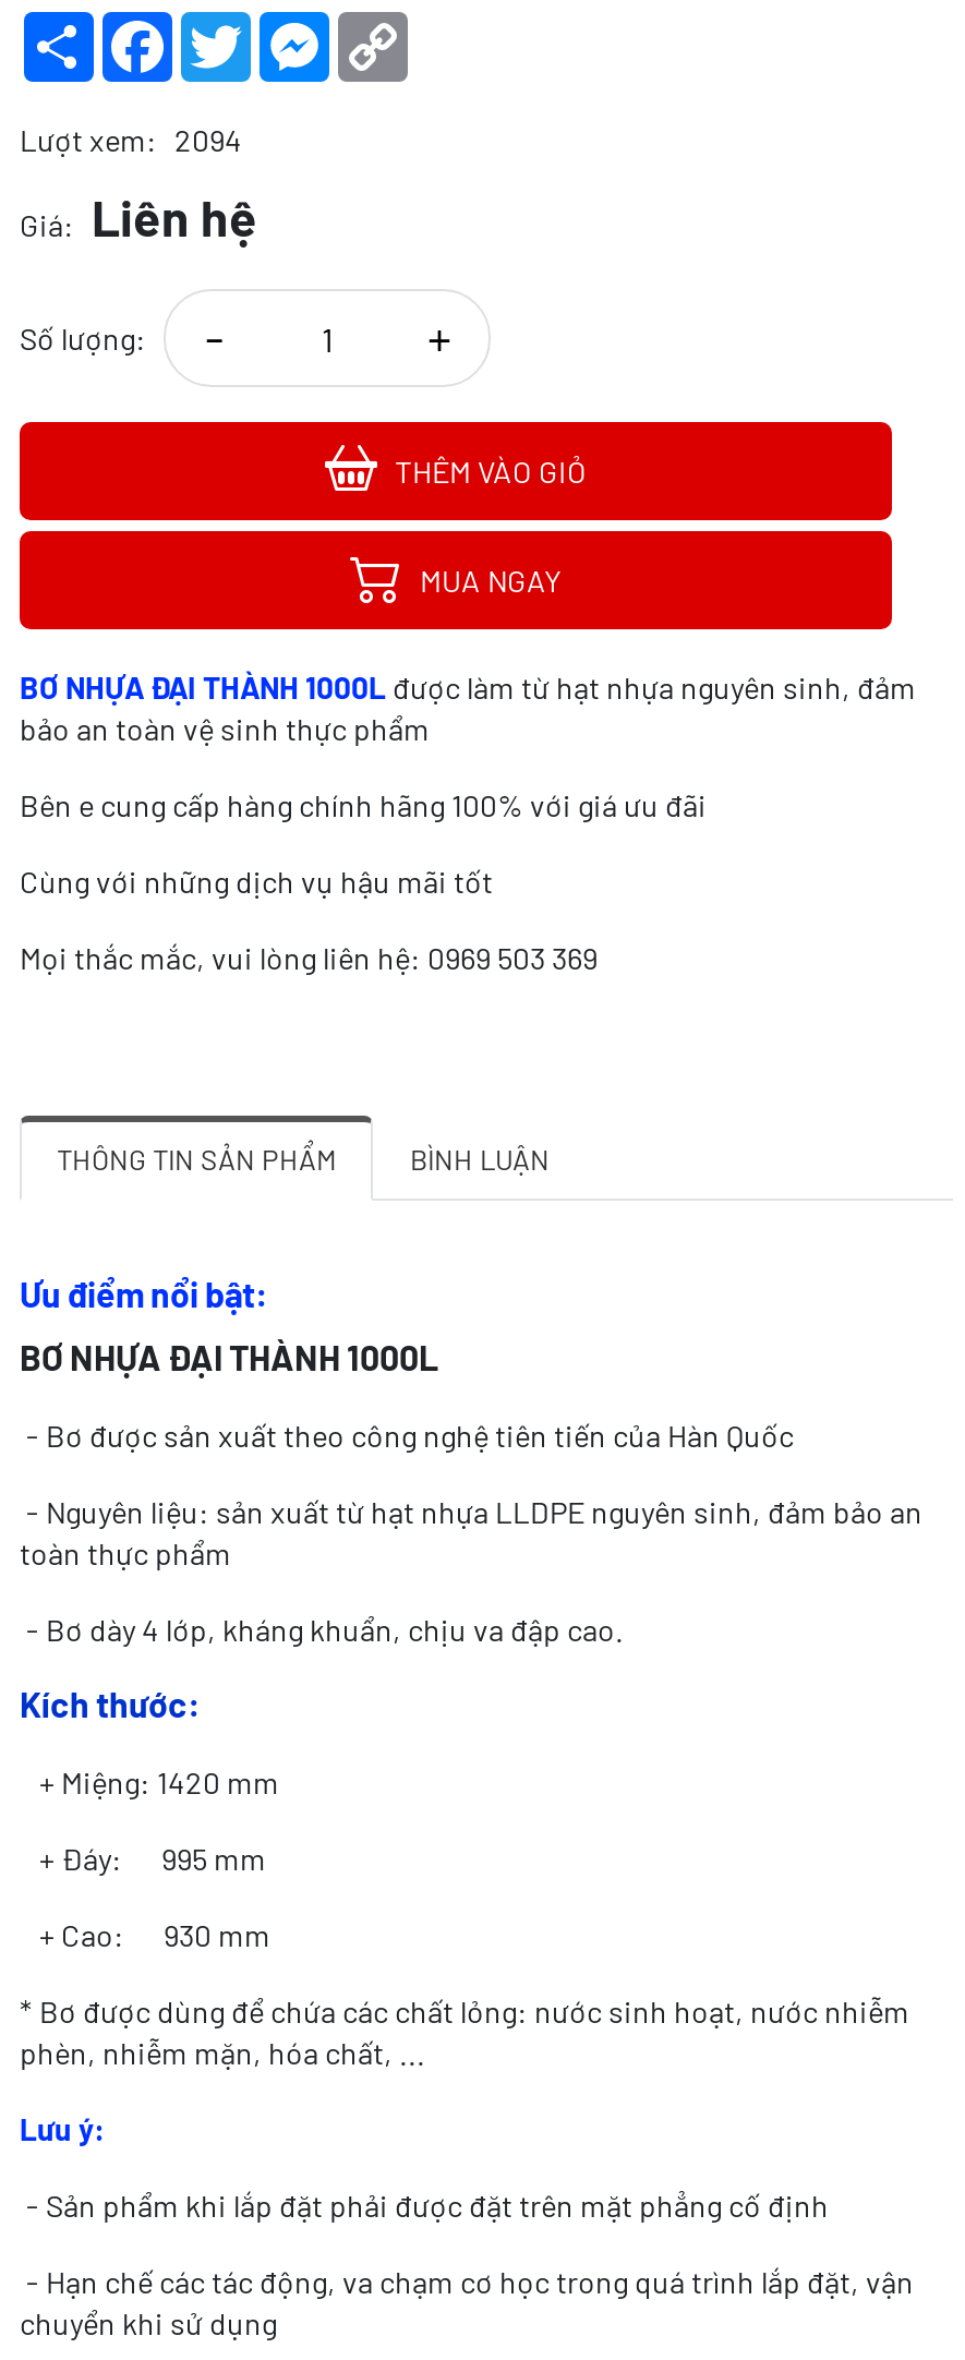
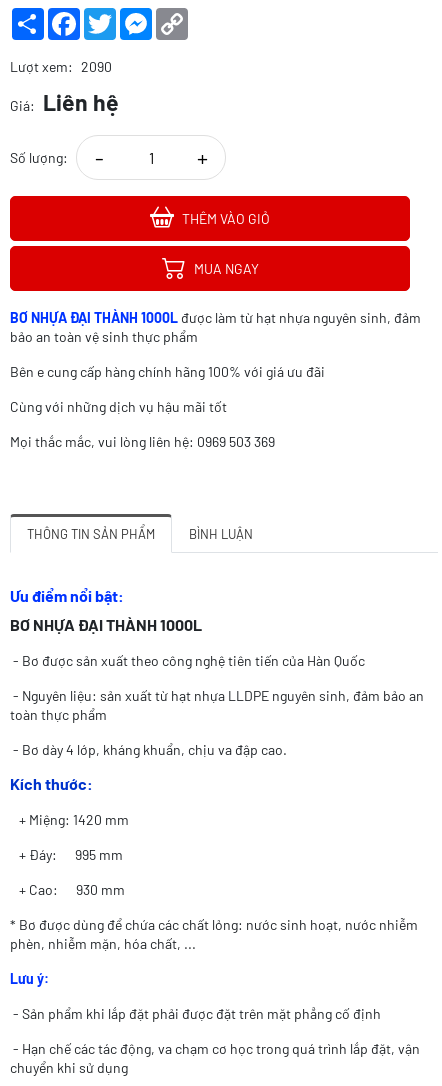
- Lượt xem: 2094
+ Lượt xem: 2090
